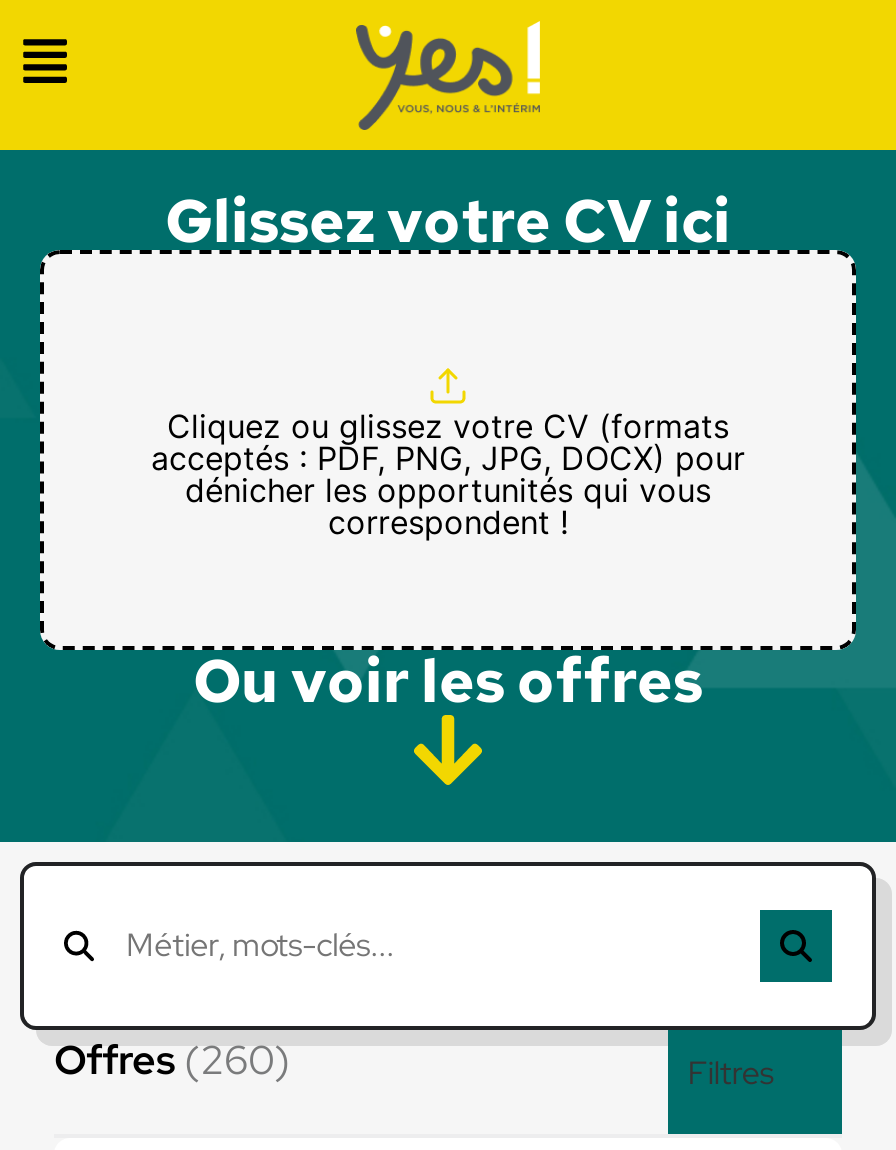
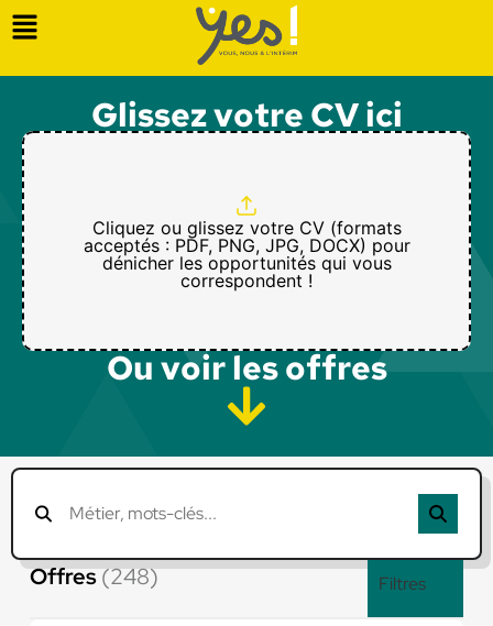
- Offres (260)
+ Offres (248)
